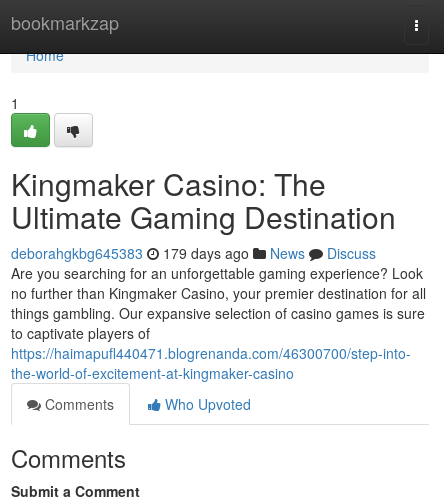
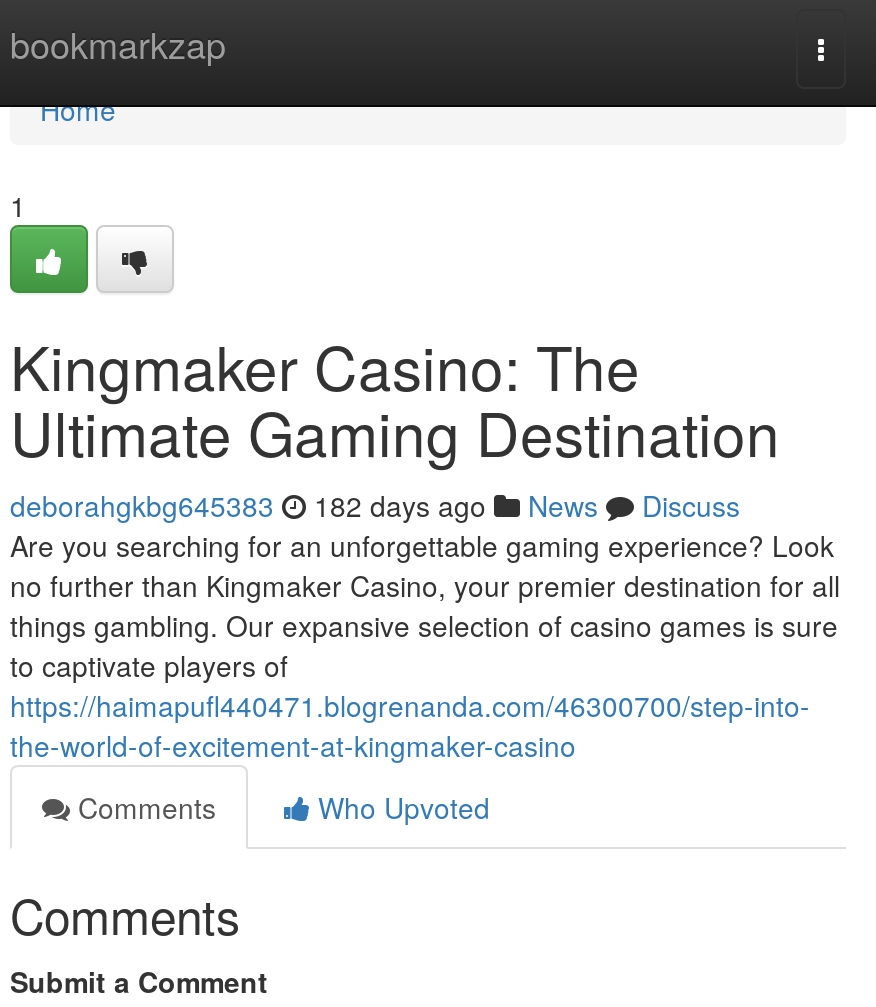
- deborahgkbg645383 179 days ago News Discuss
+ deborahgkbg645383 182 days ago News Discuss
